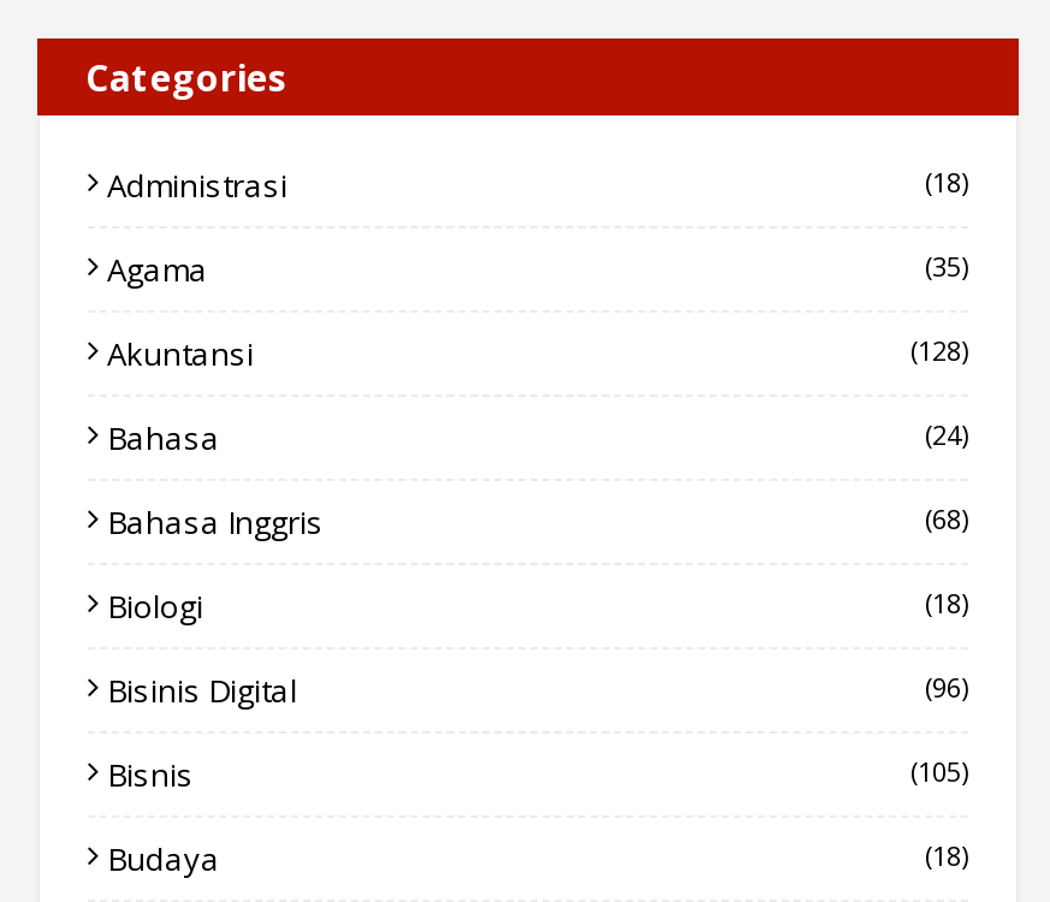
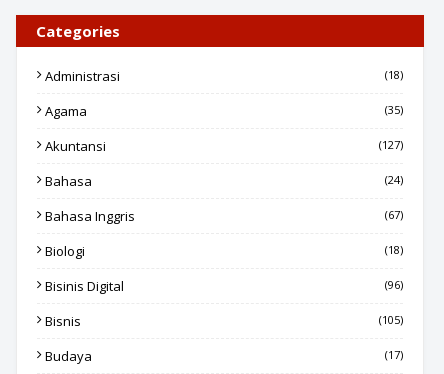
- (128)
+ (127)

- (68)
+ (67)

- (18)
+ (17)
